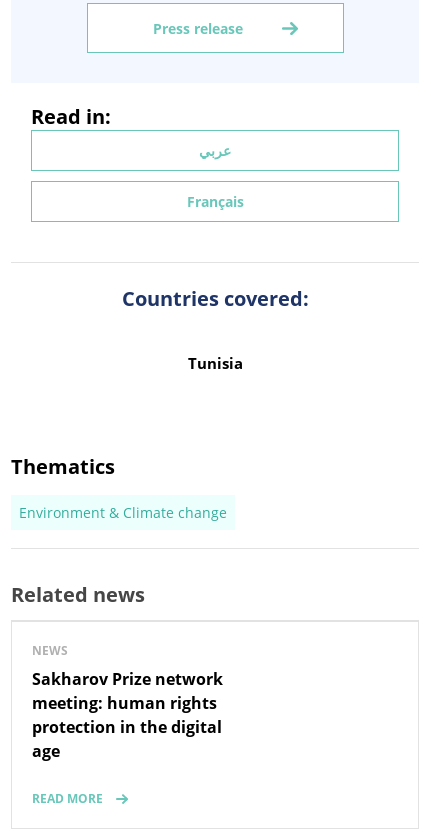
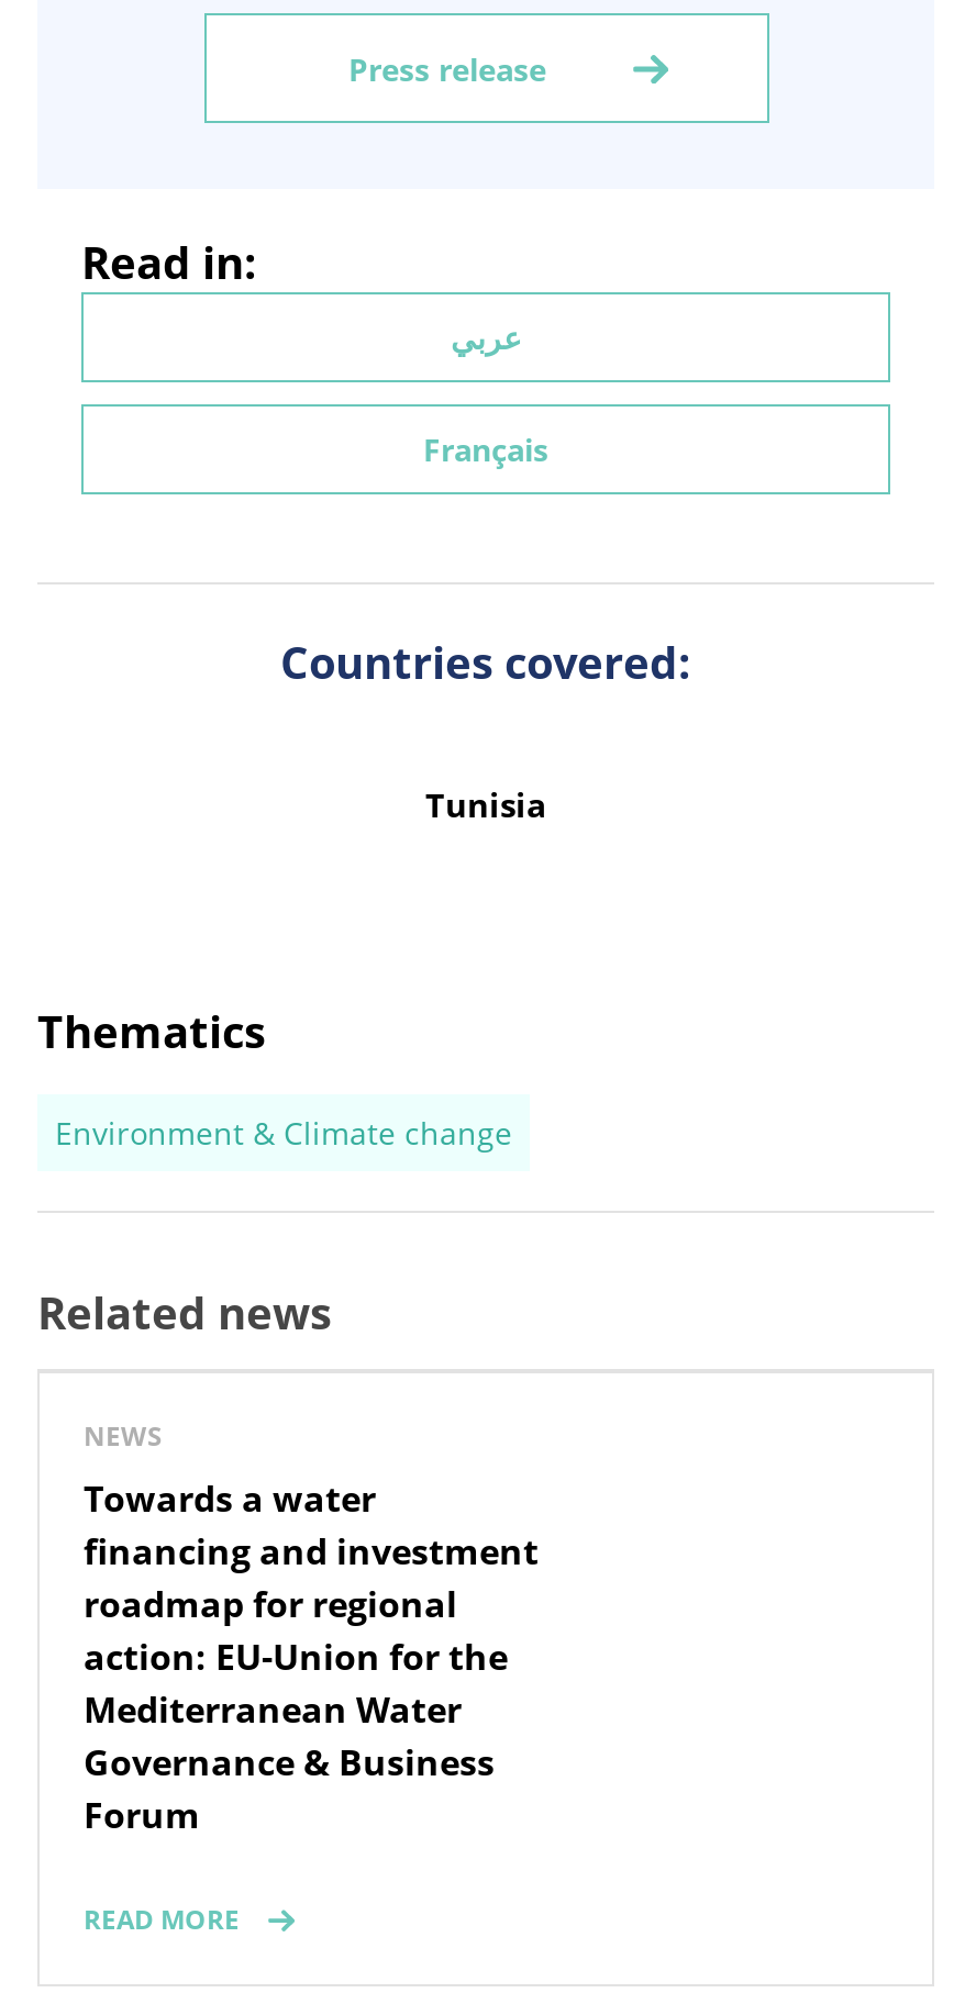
- Sakharov Prize network
- meeting: human rights
- protection in the digital
- age
+ Towards a water
+ financing and investment
+ roadmap for regional
+ action: EU-Union for the
+ Mediterranean Water
+ Governance & Business
+ Forum
